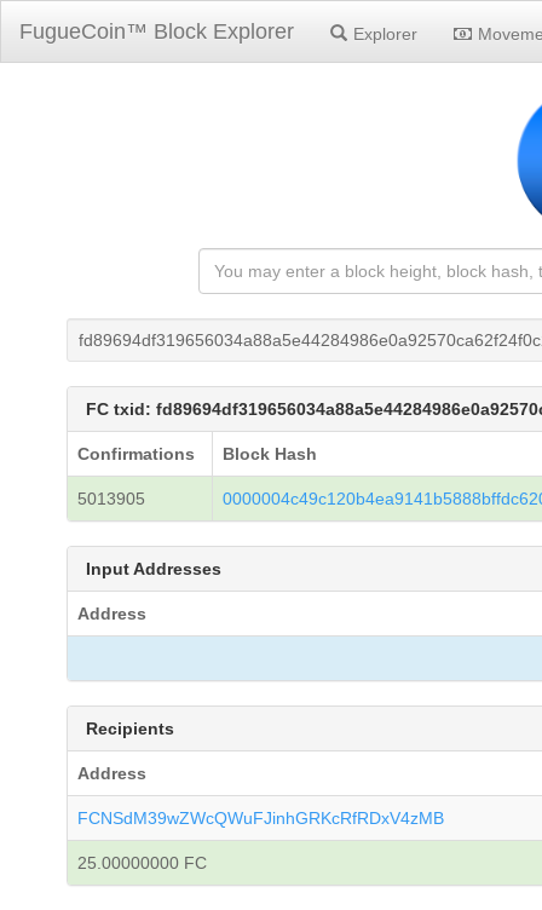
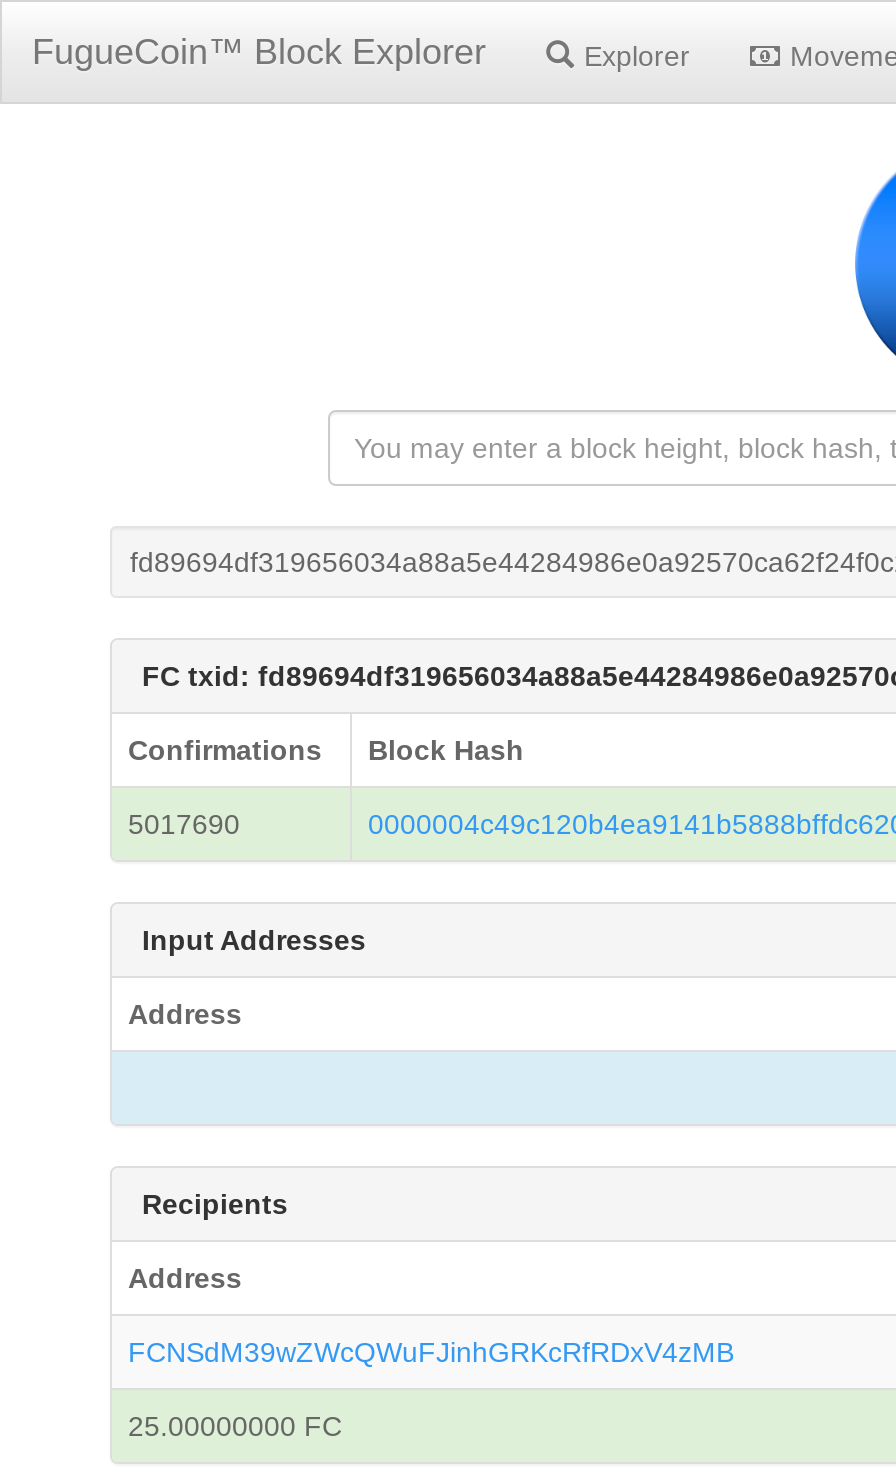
- 5013905
+ 5017690
